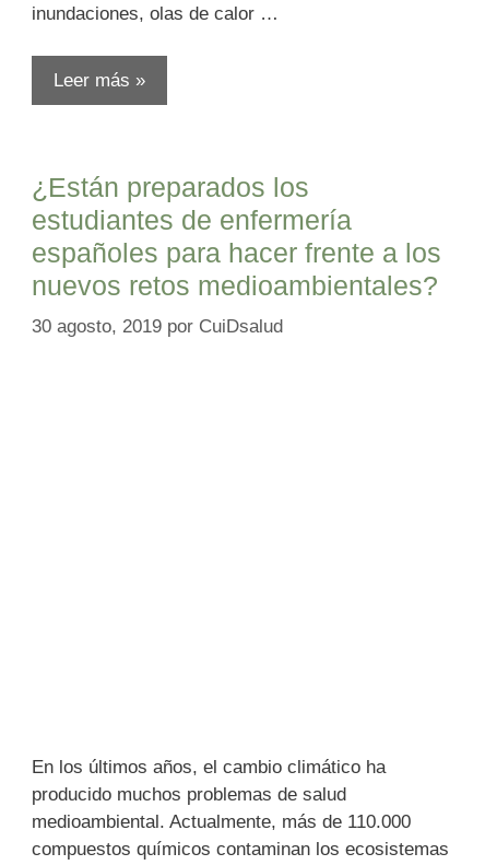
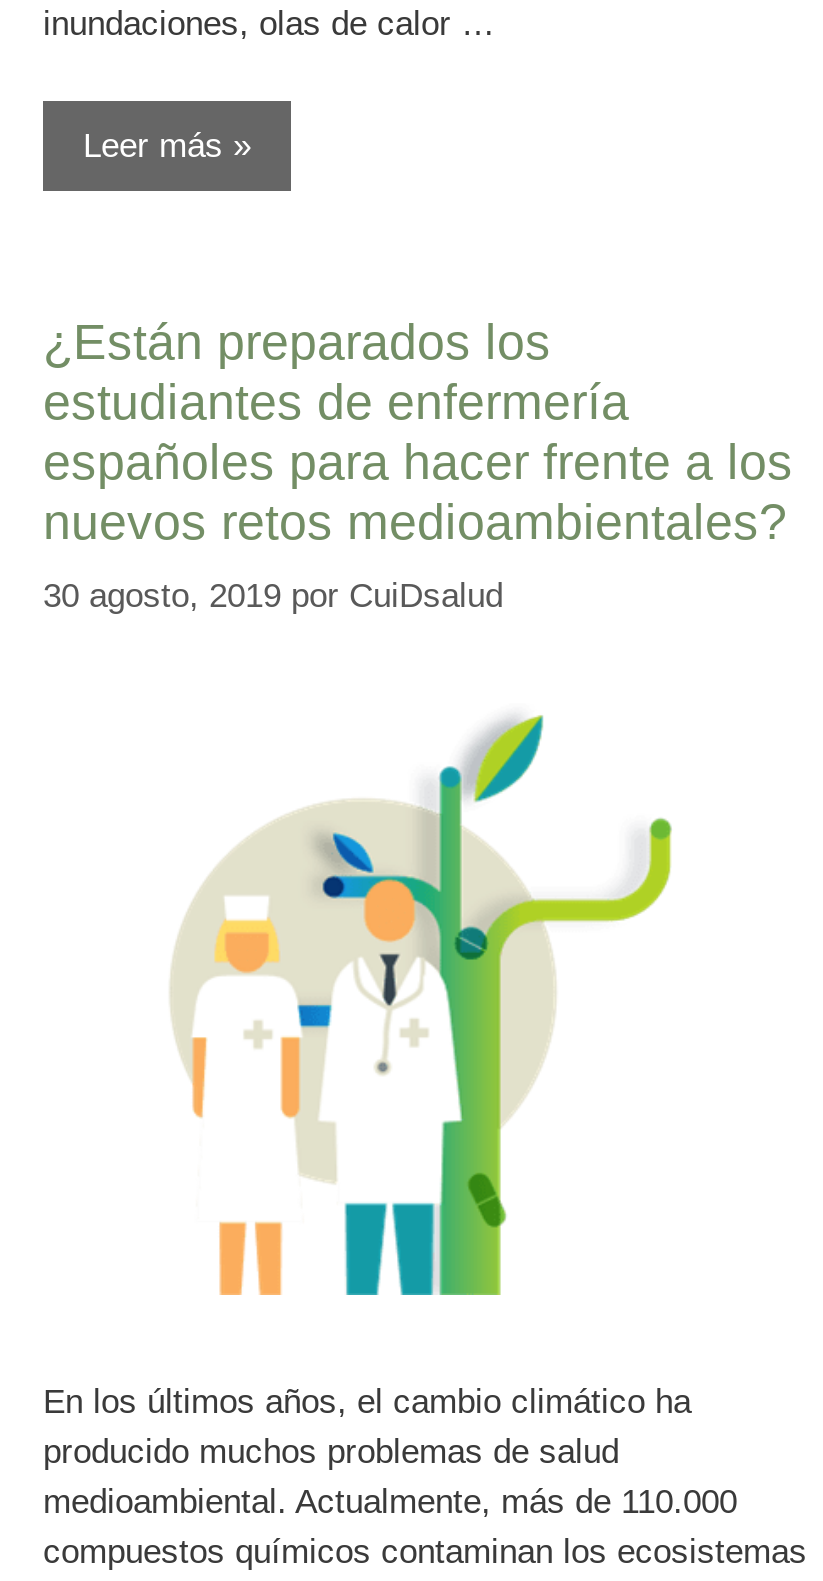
+ [image]
